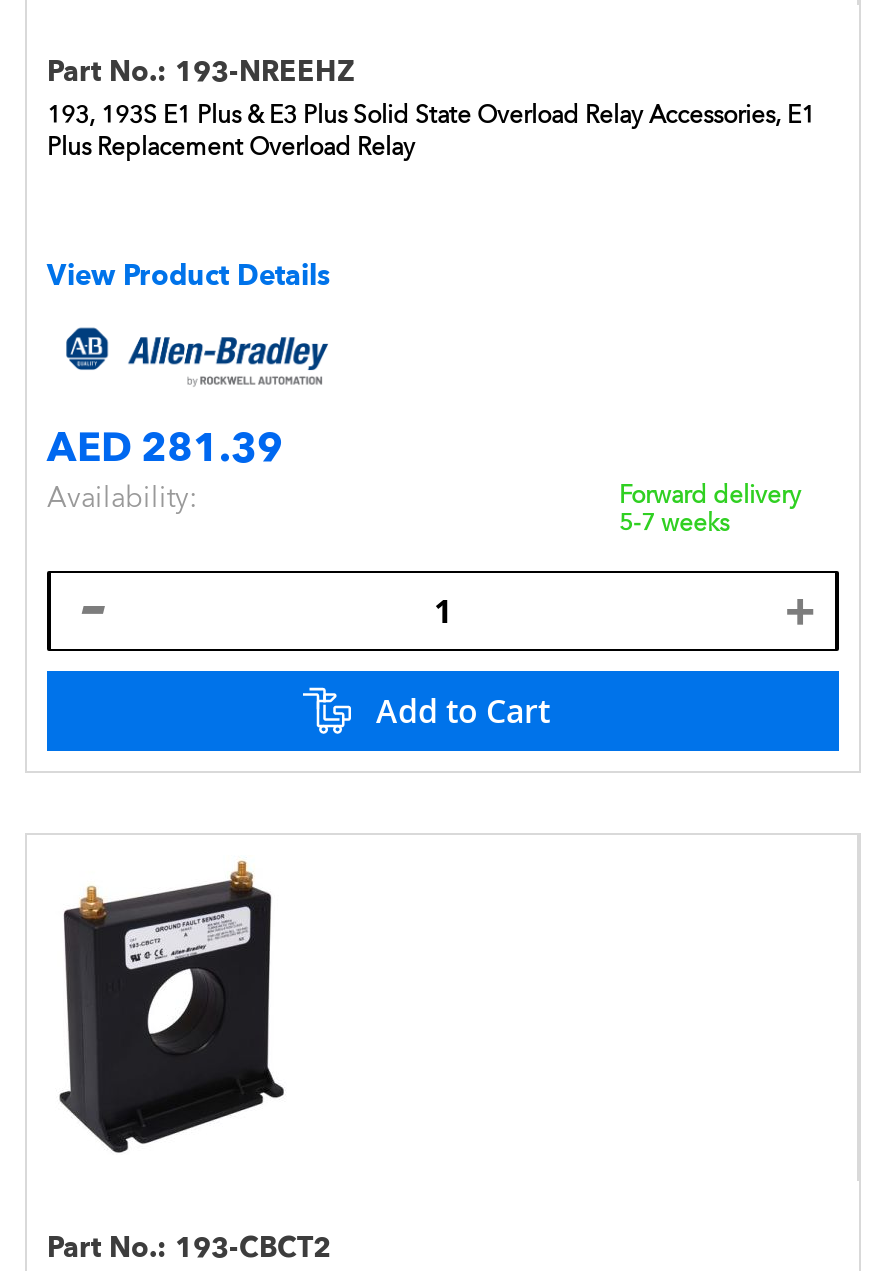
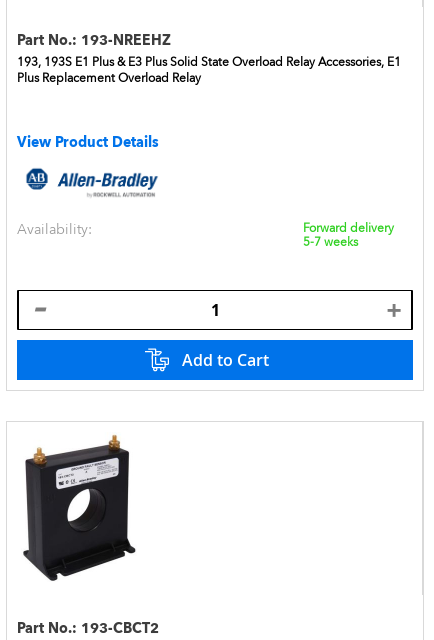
- AED 281.39

moved up: Availability: | Forward delivery | 5-7 weeks
